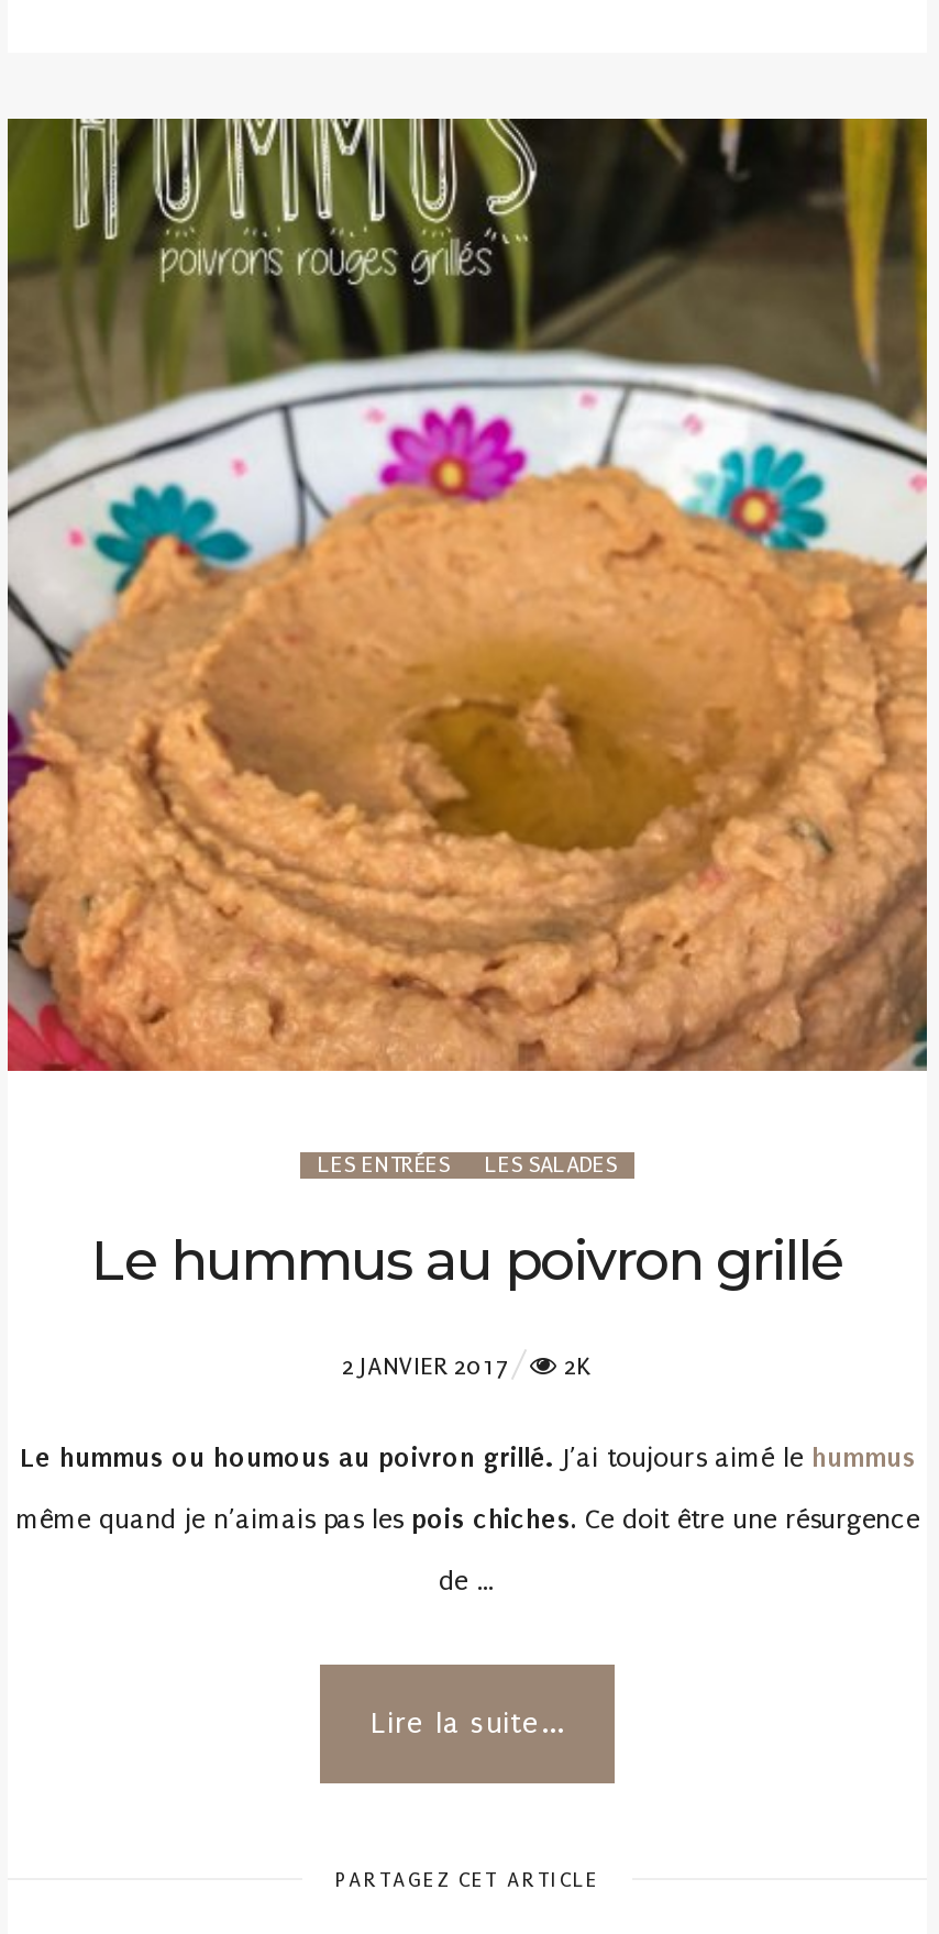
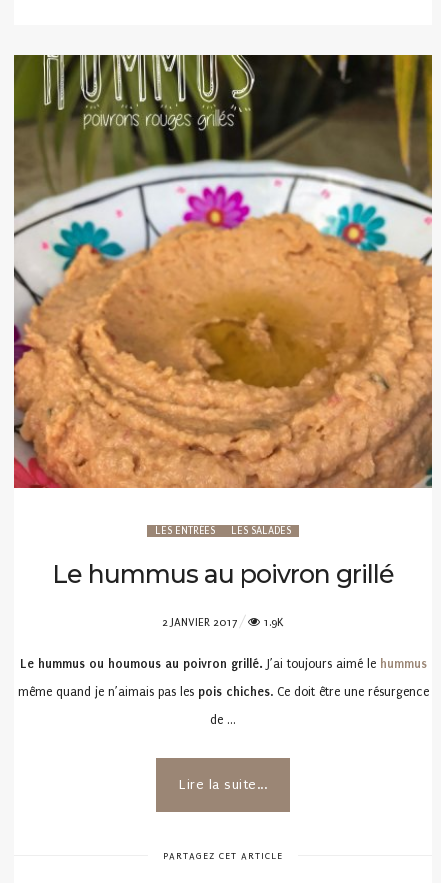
- 2K
+ 1.9K
